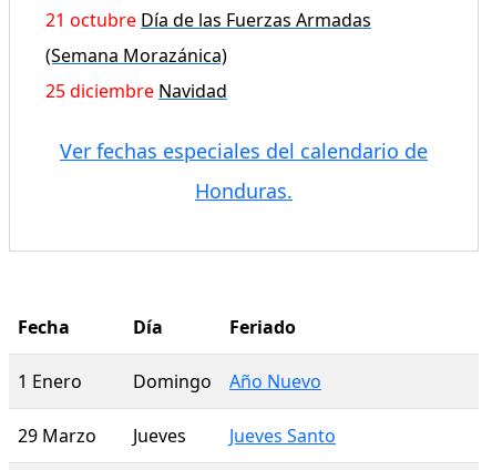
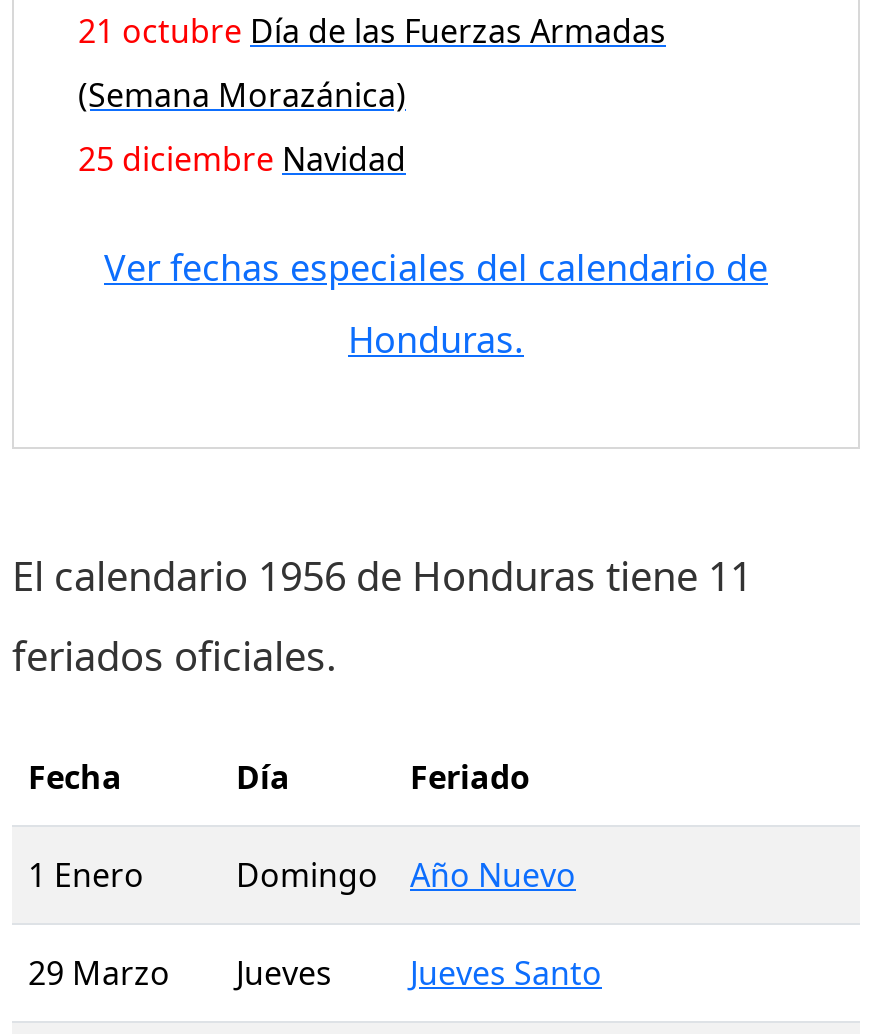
+ El calendario 1956 de Honduras tiene 11
+ feriados oficiales.
